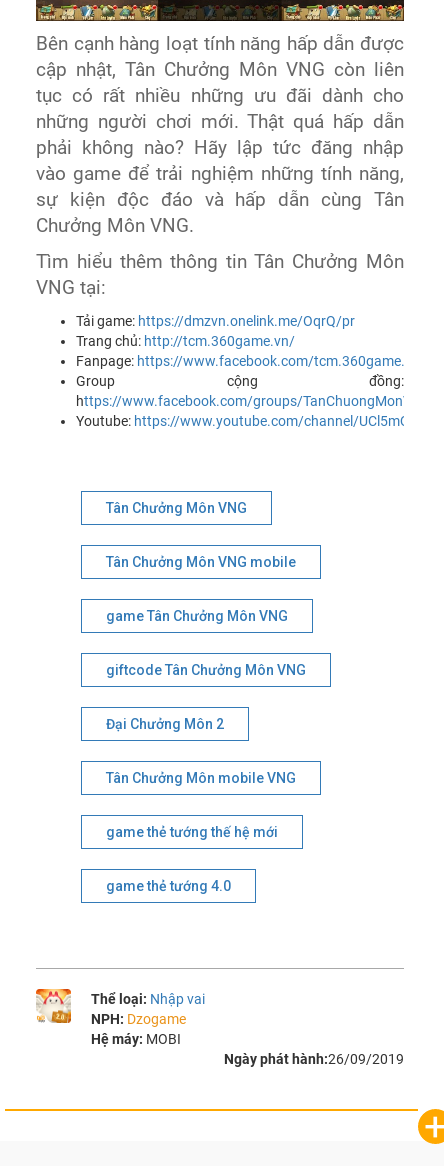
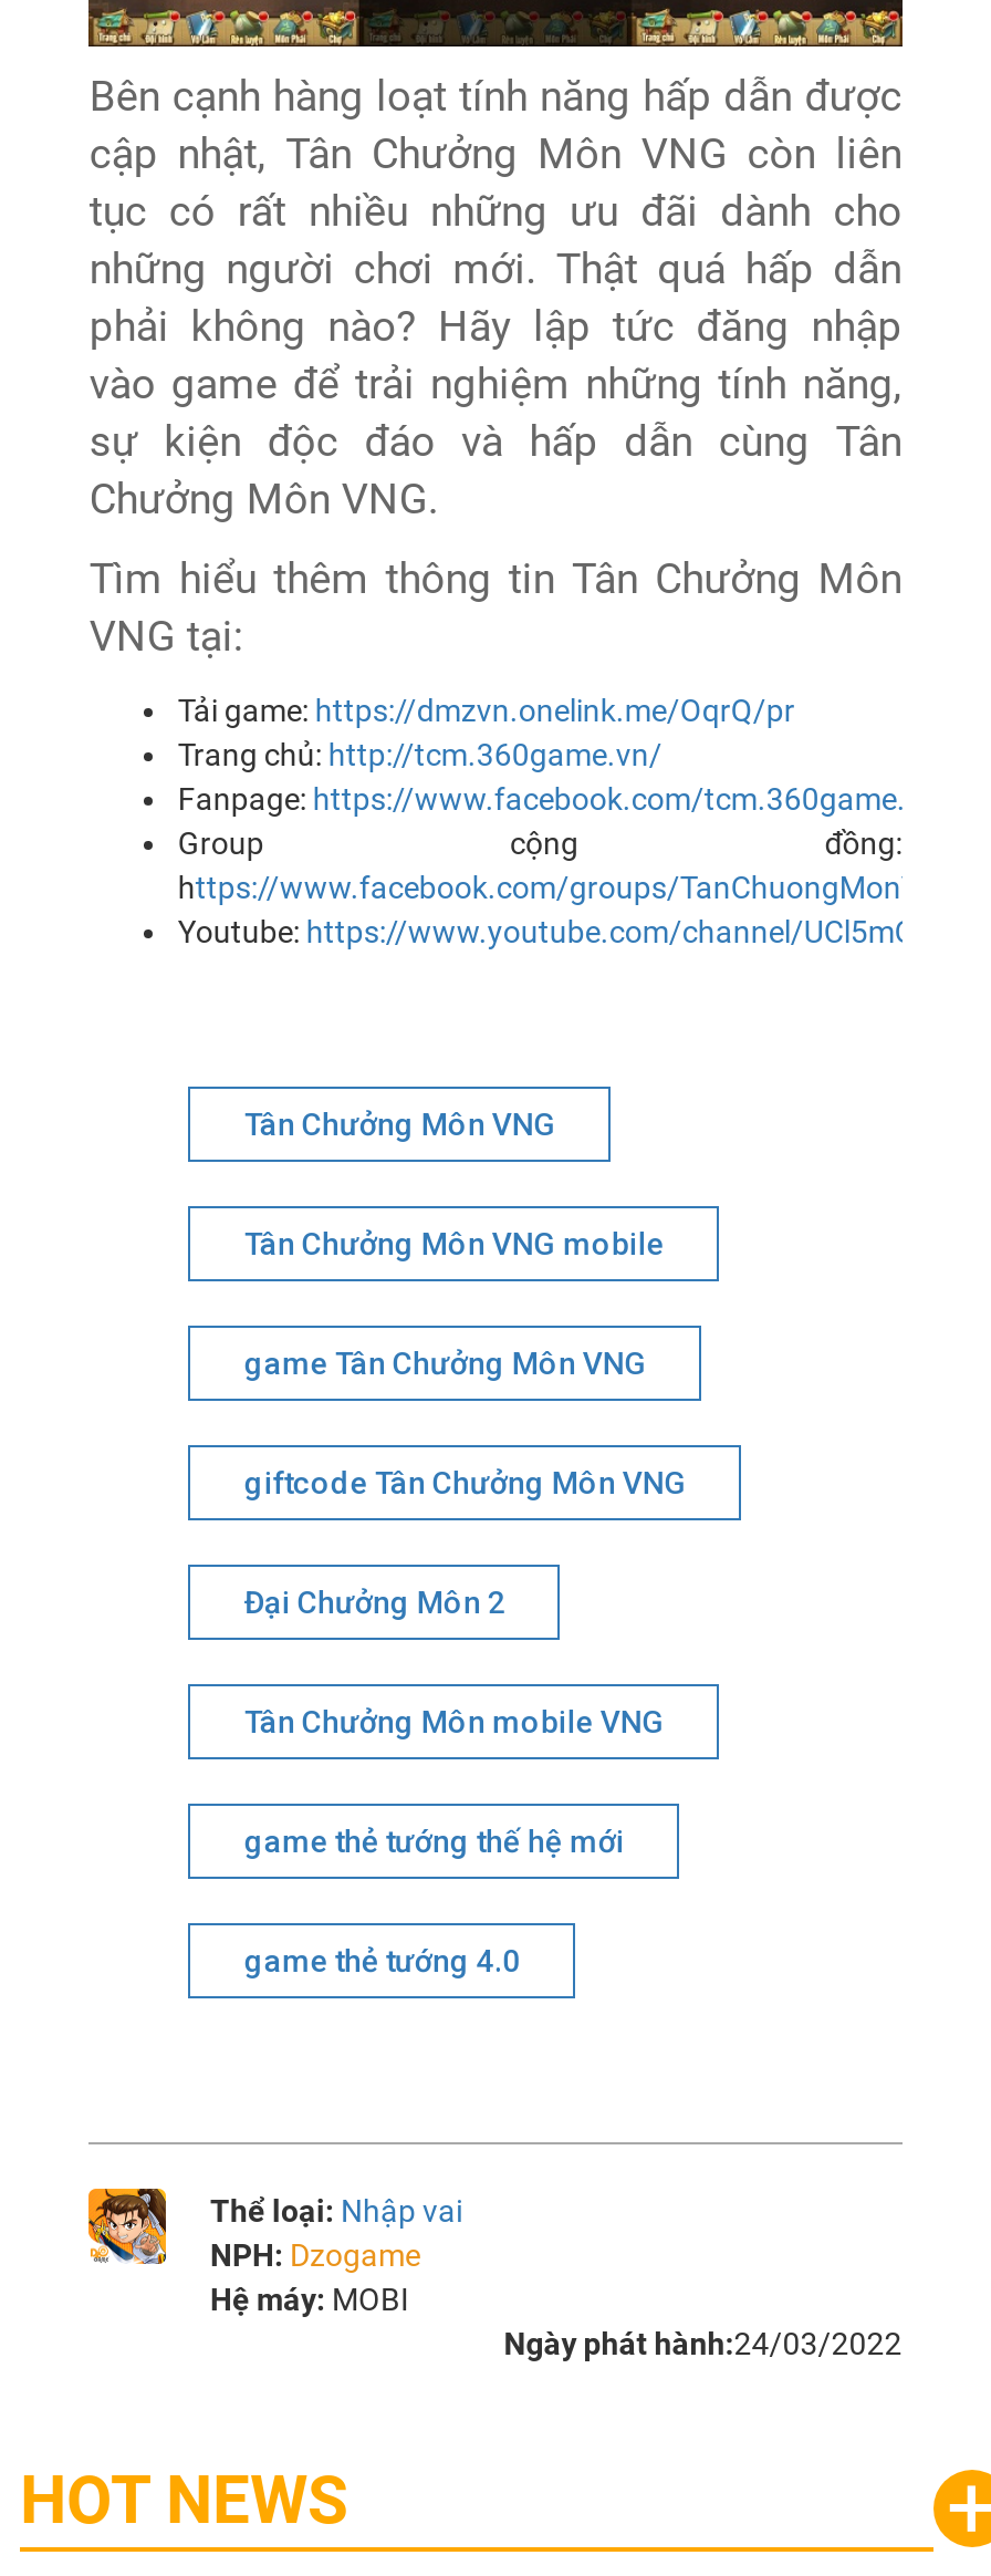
- [image]
+ [image]

- Ngày phát hành:26/09/2019
+ Ngày phát hành:24/03/2022
+ HOT NEWS
